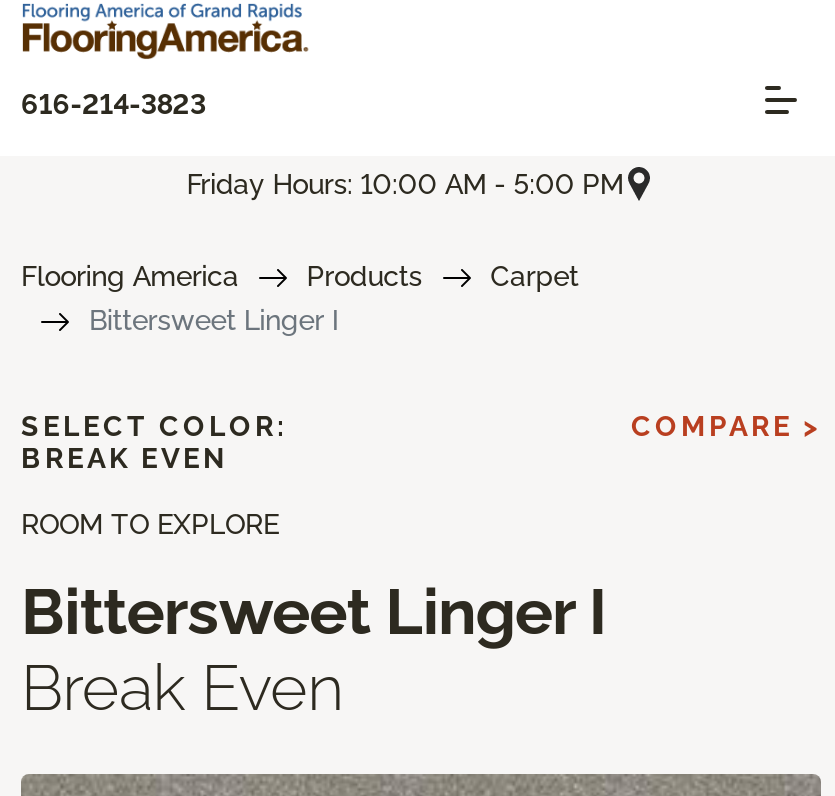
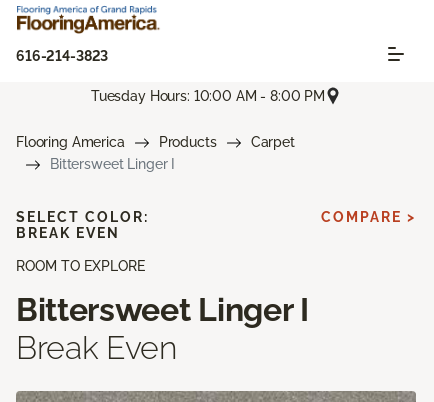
- Friday Hours: 10:00 AM - 5:00 PM
+ Tuesday Hours: 10:00 AM - 8:00 PM
